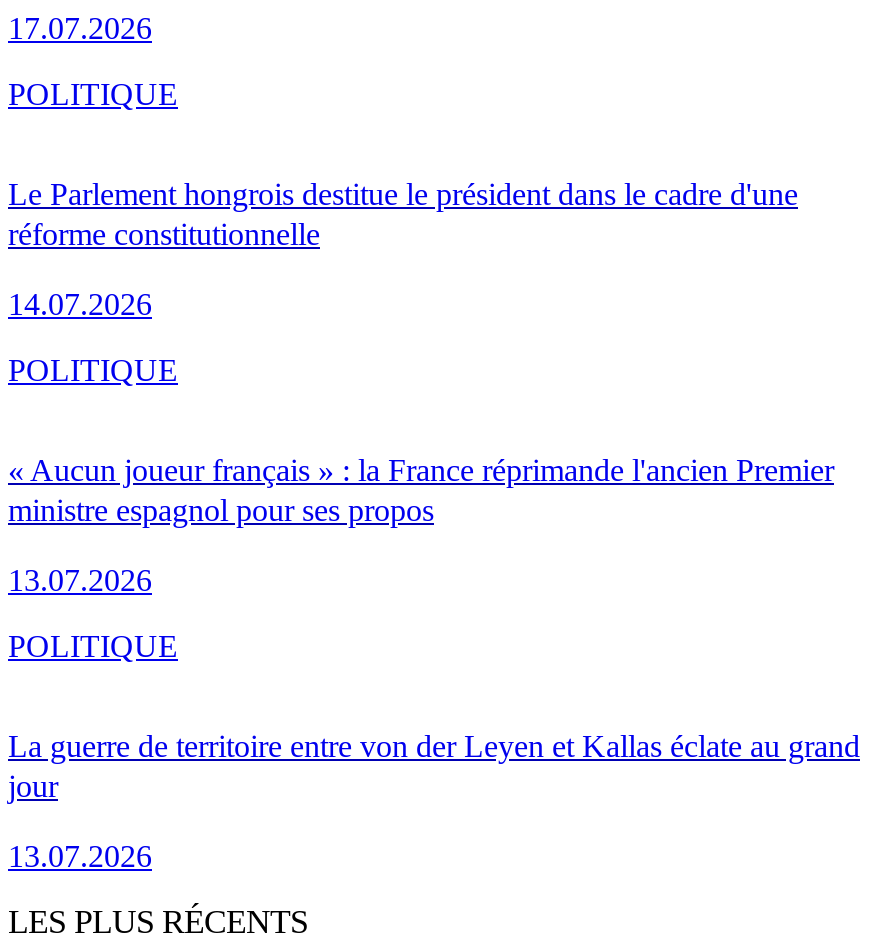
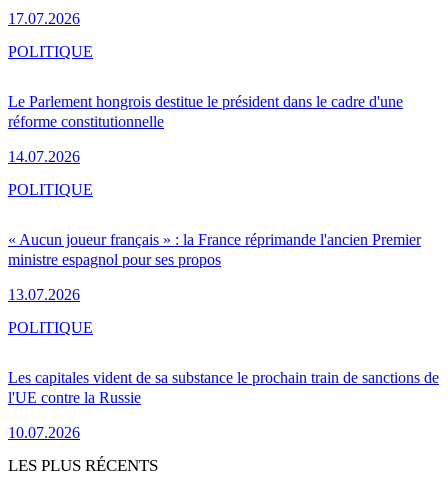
- La guerre de territoire entre von der Leyen et Kallas éclate au grand
- jour
+ Les capitales vident de sa substance le prochain train de sanctions de
+ l'UE contre la Russie

- 13.07.2026
+ 10.07.2026
